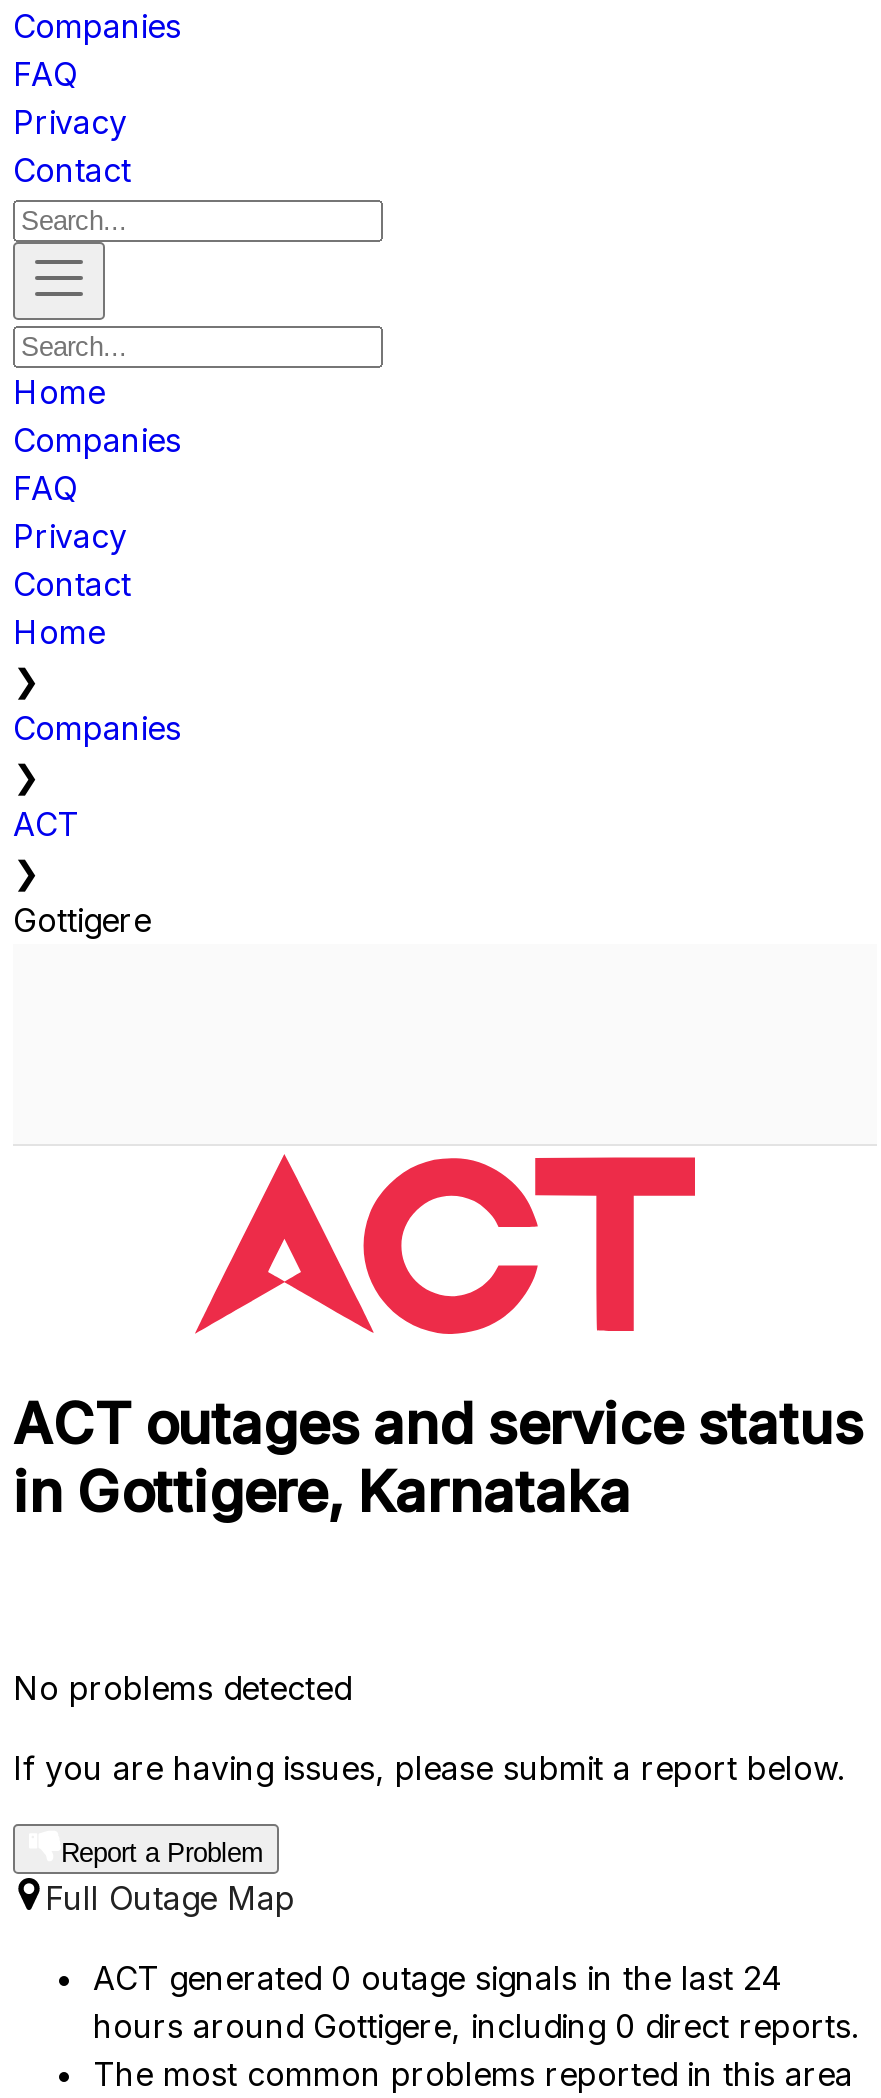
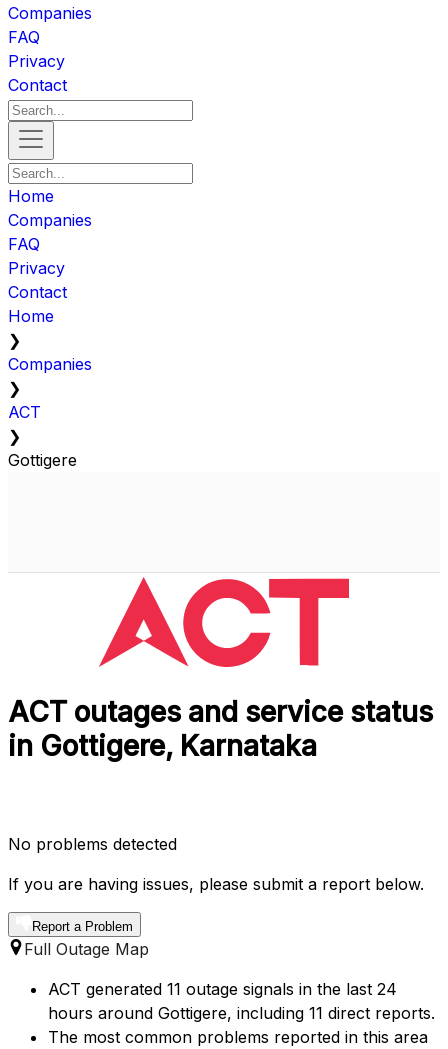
- ACT generated 0 outage signals in the last 24
+ ACT generated 11 outage signals in the last 24

- hours around Gottigere, including 0 direct reports.
+ hours around Gottigere, including 11 direct reports.
